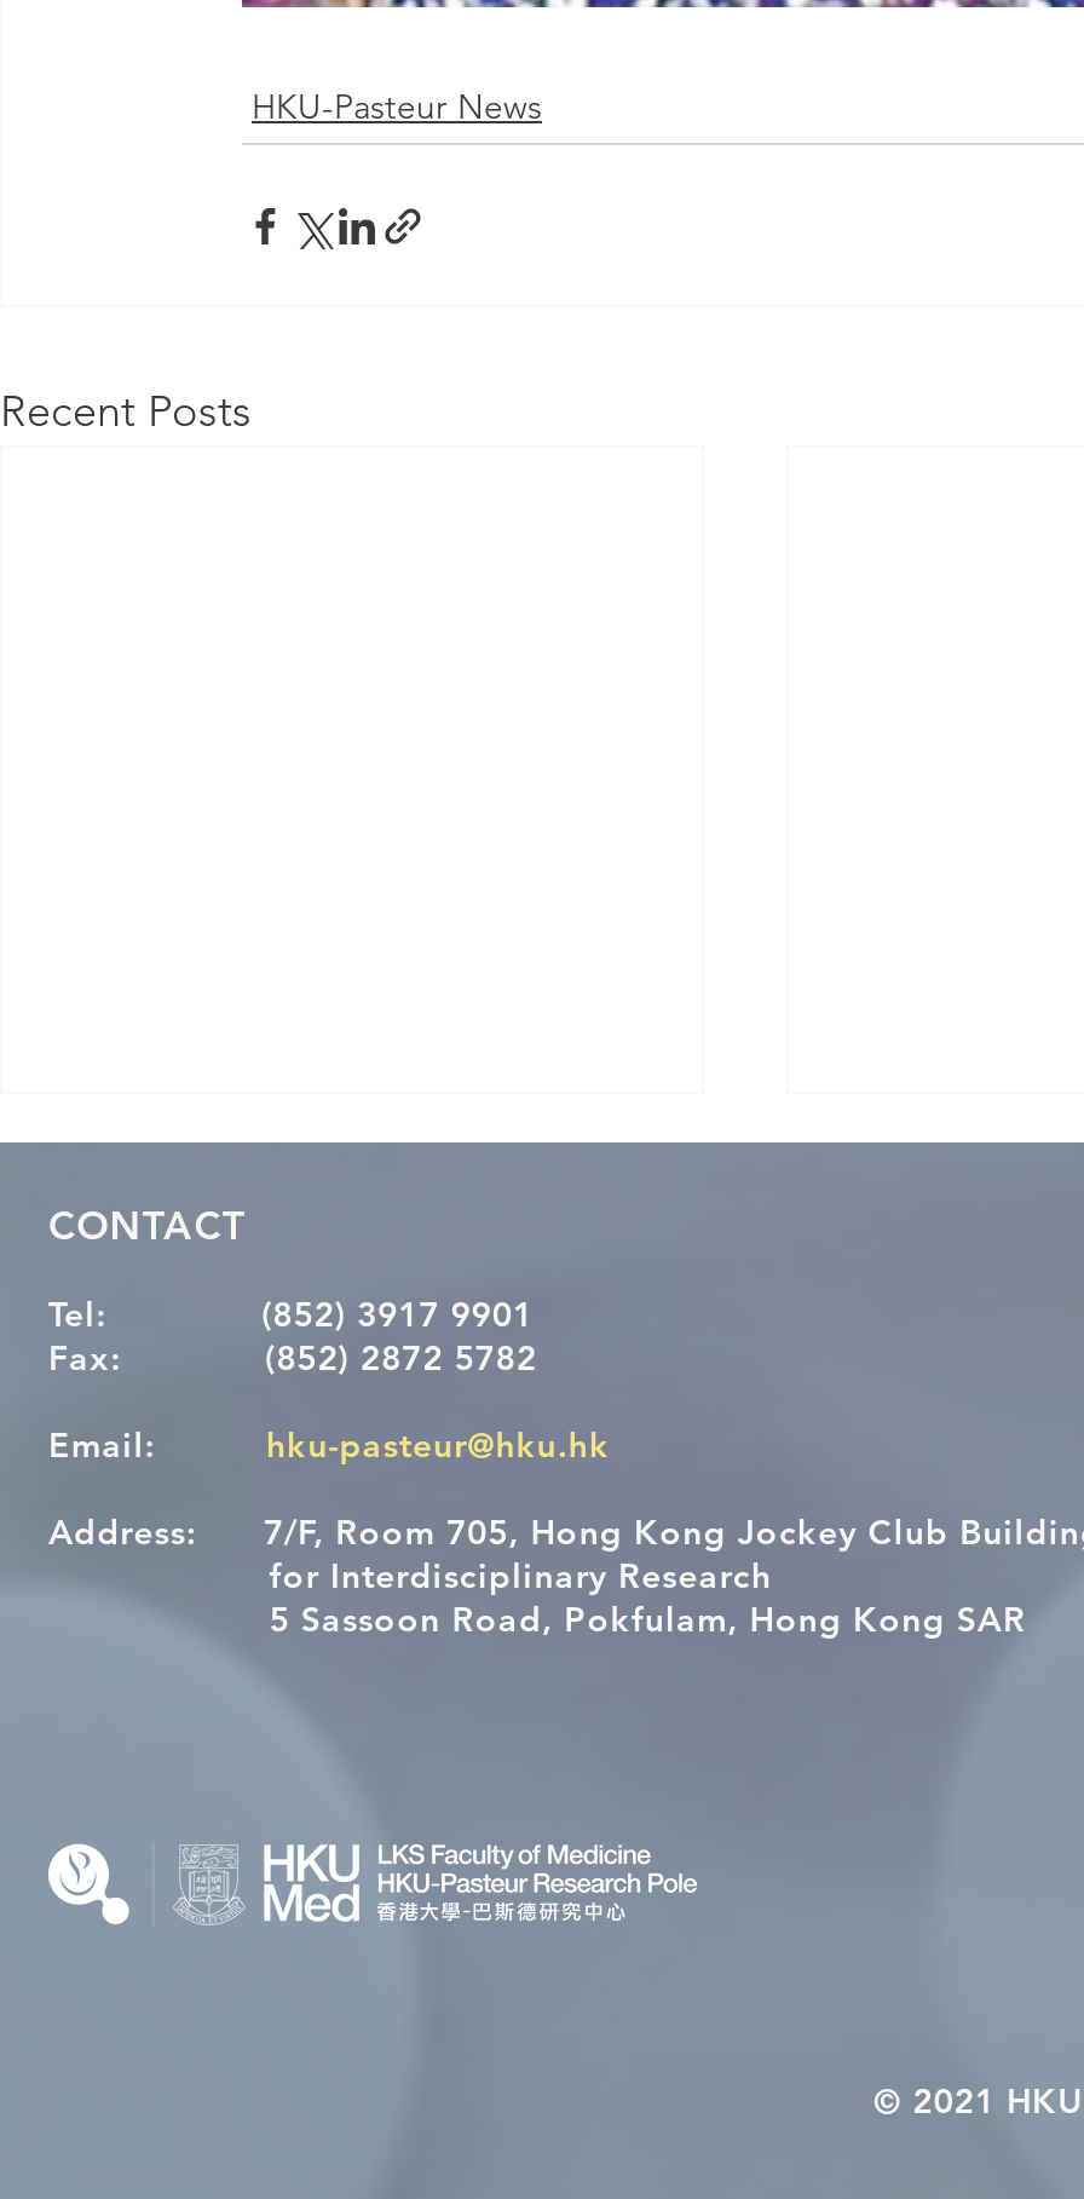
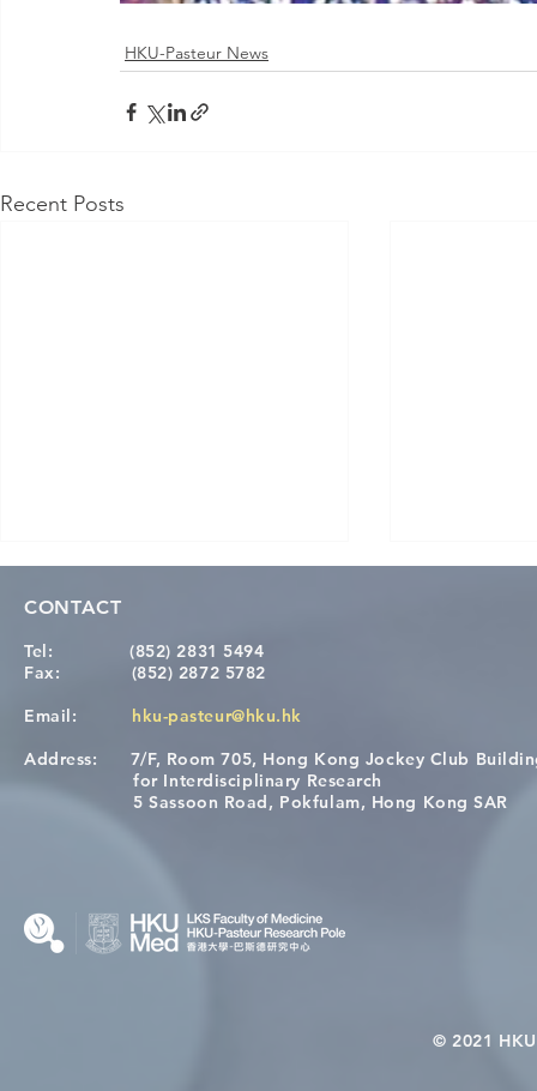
- Tel: (852) 3917 9901
+ Tel: (852) 2831 5494
